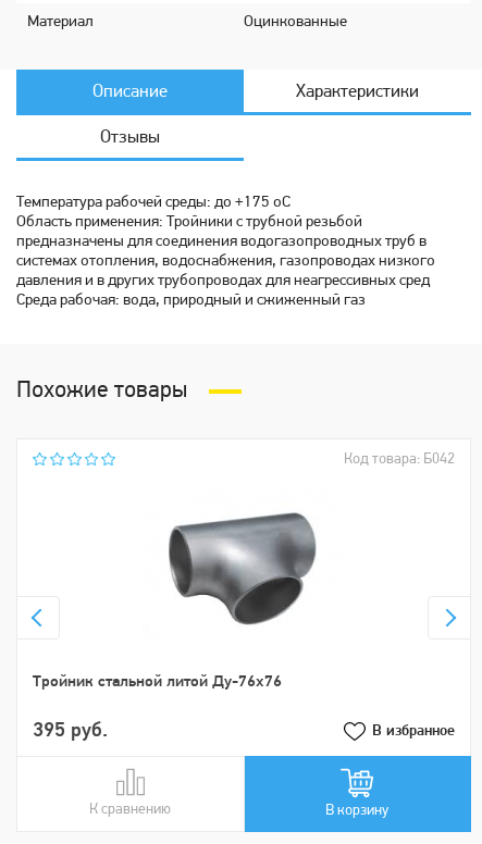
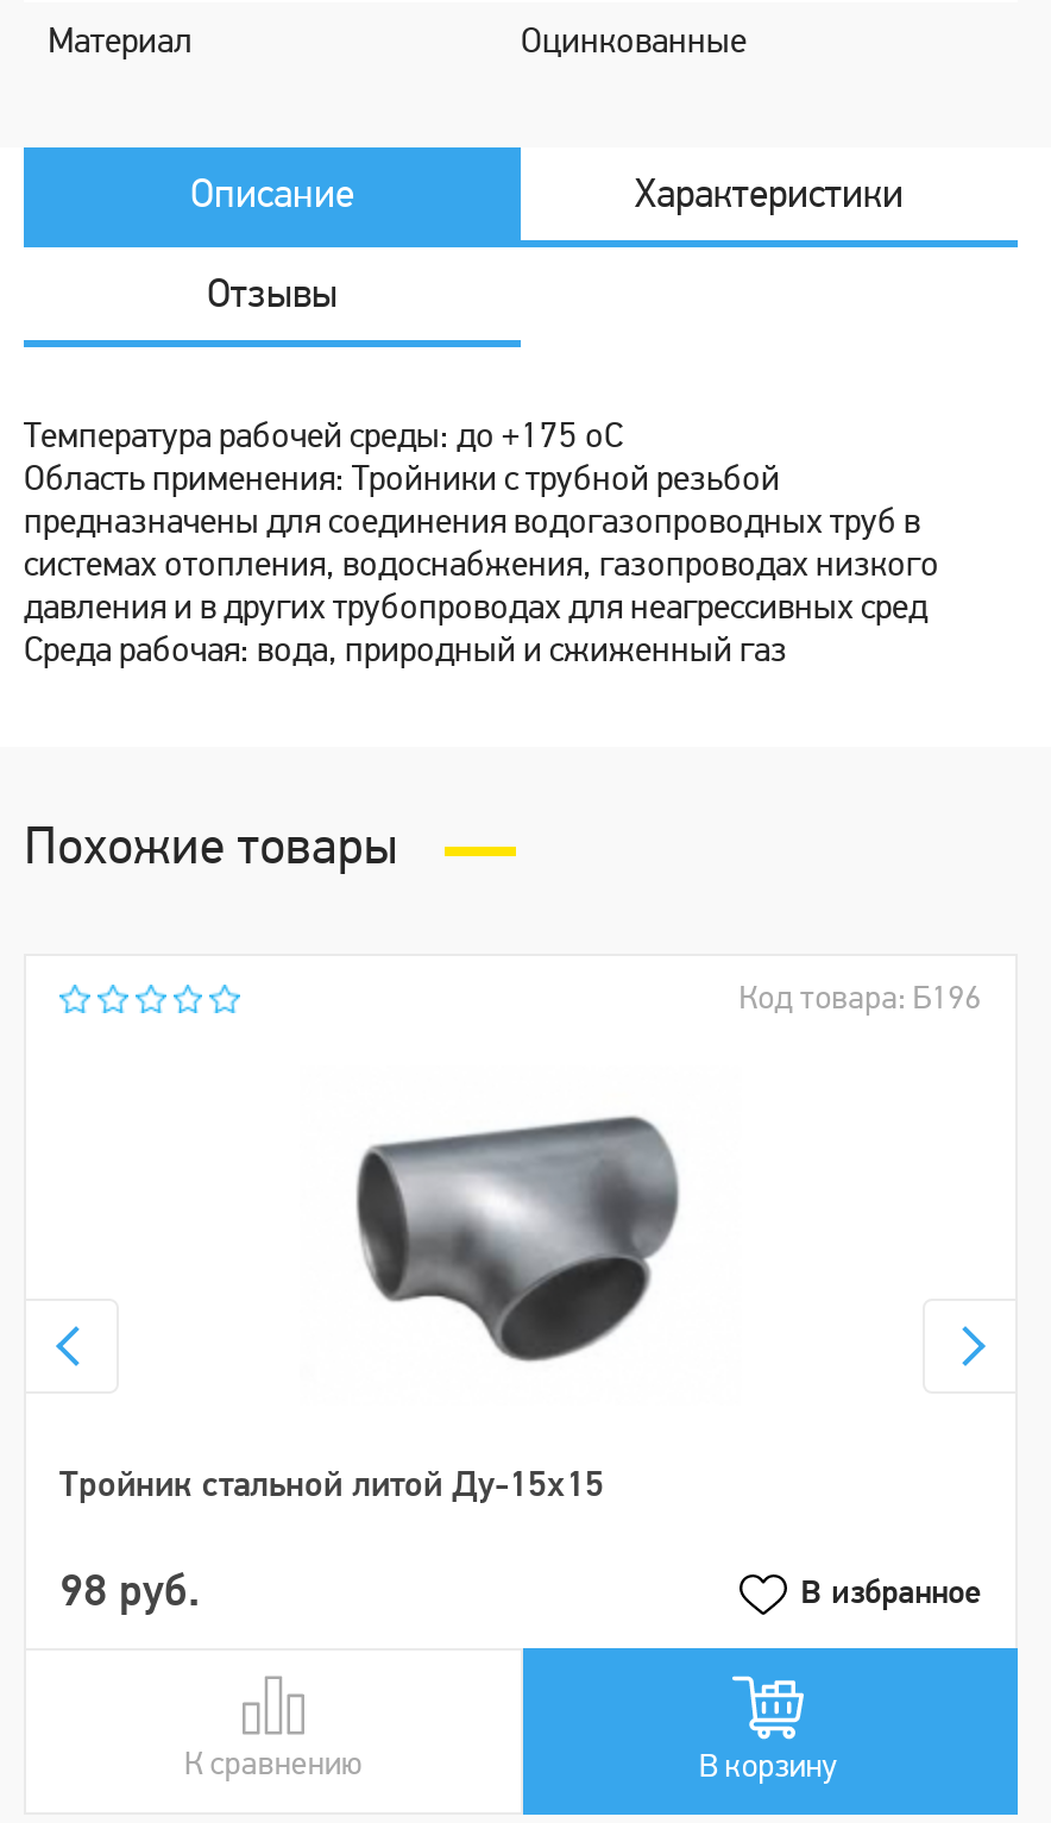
- Код товара: Б042
+ Код товара: Б196

- Тройник стальной литой Ду-76х76
+ Тройник стальной литой Ду-15х15

- 395 руб.
+ 98 руб.
